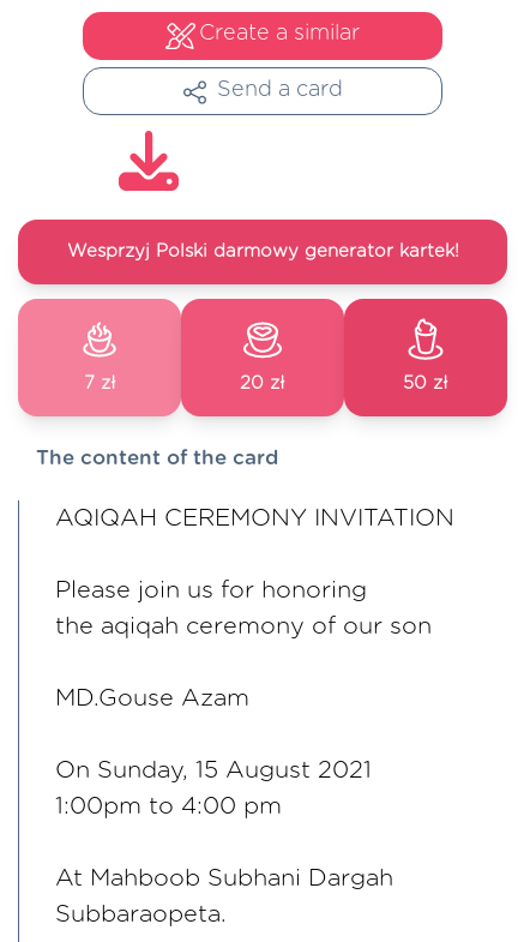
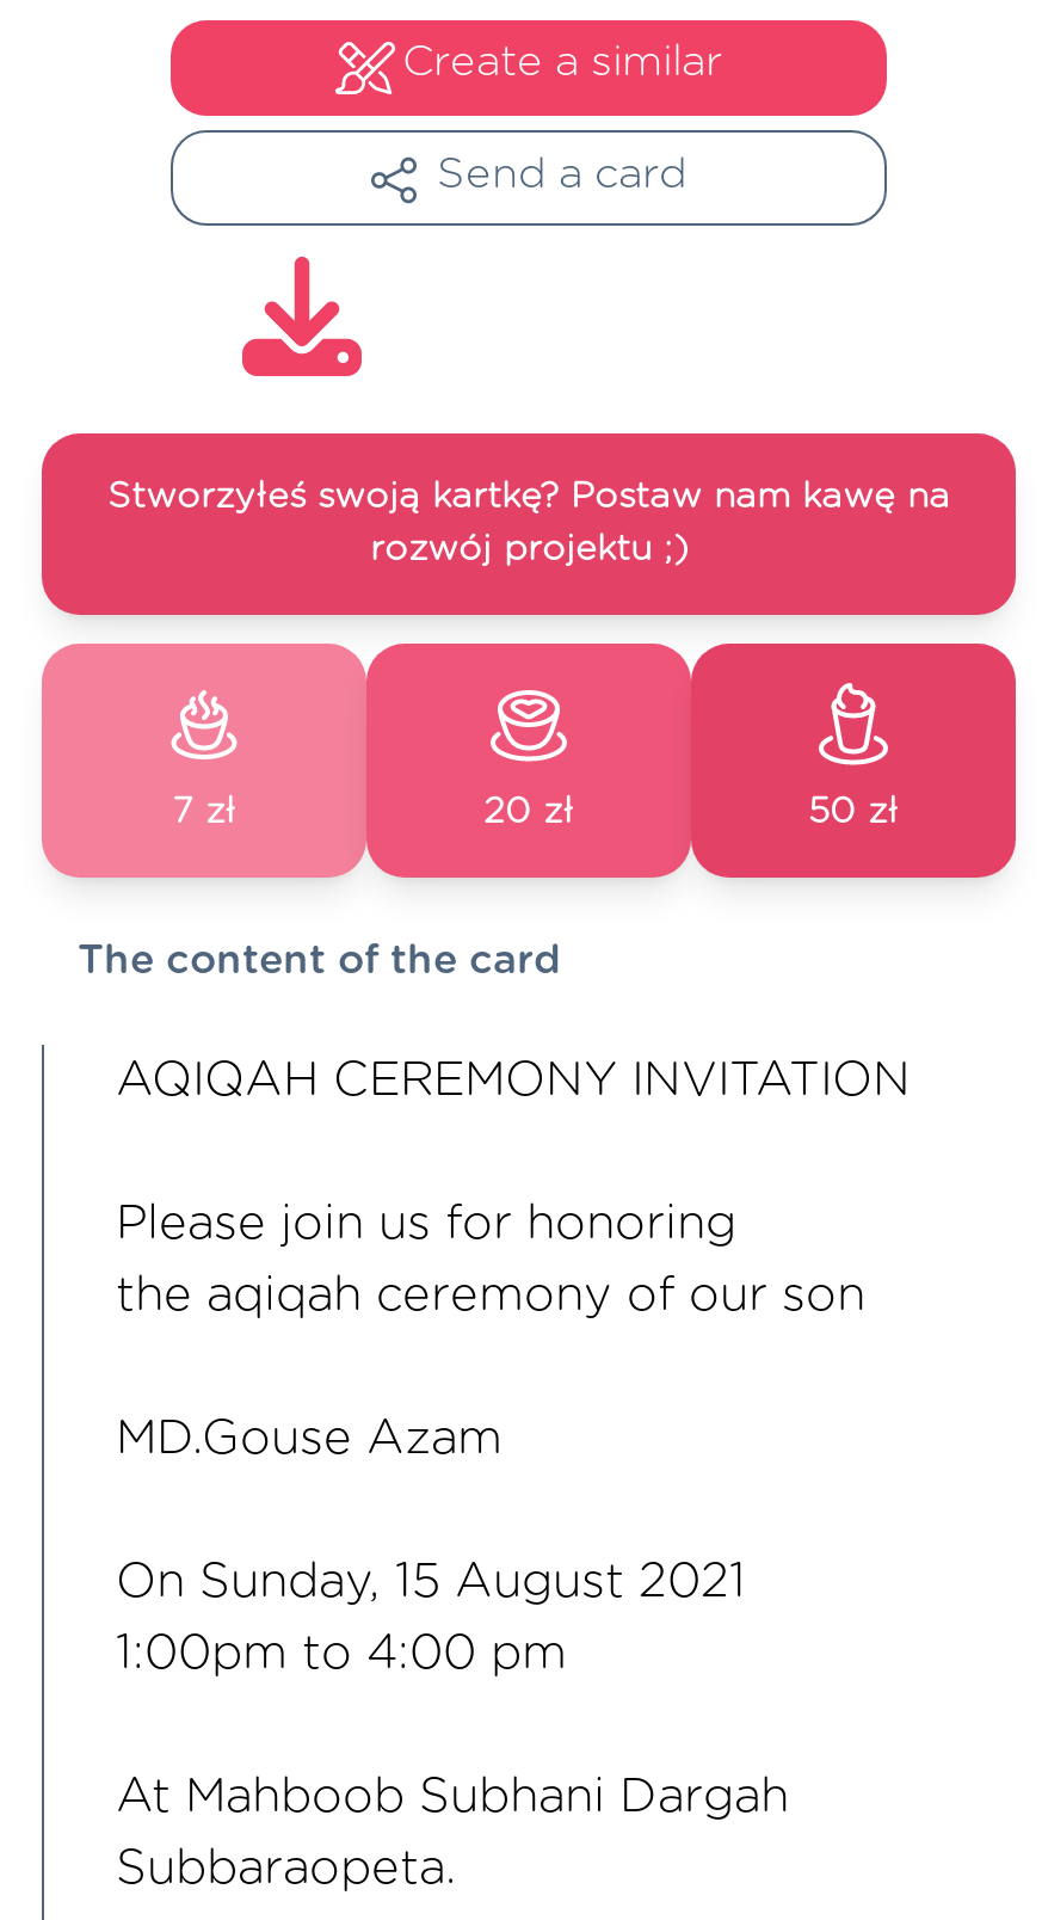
- Wesprzyj Polski darmowy generator kartek!
+ Stworzyłeś swoją kartkę? Postaw nam kawę na
+ rozwój projektu ;)
